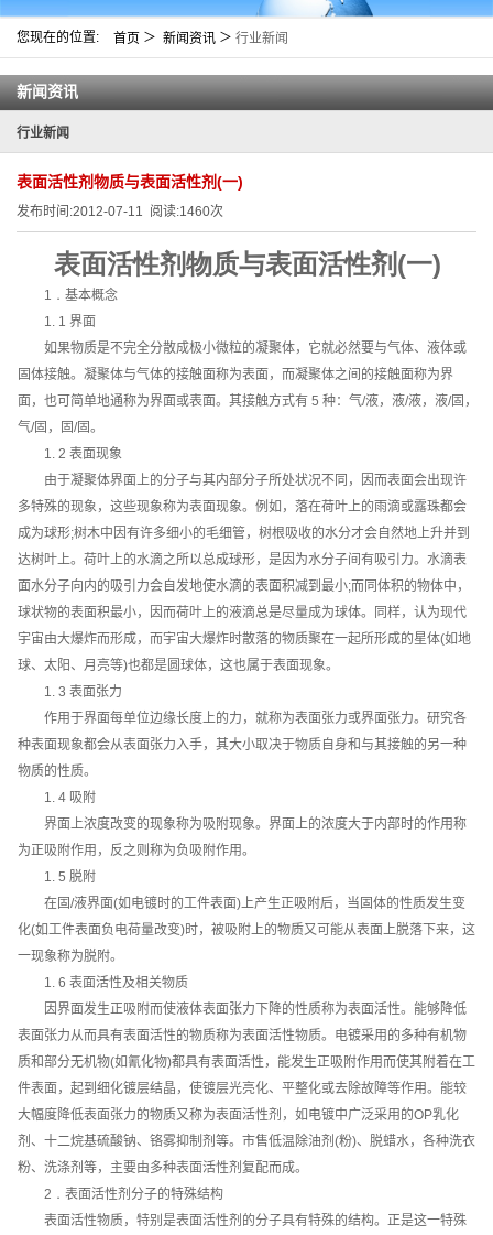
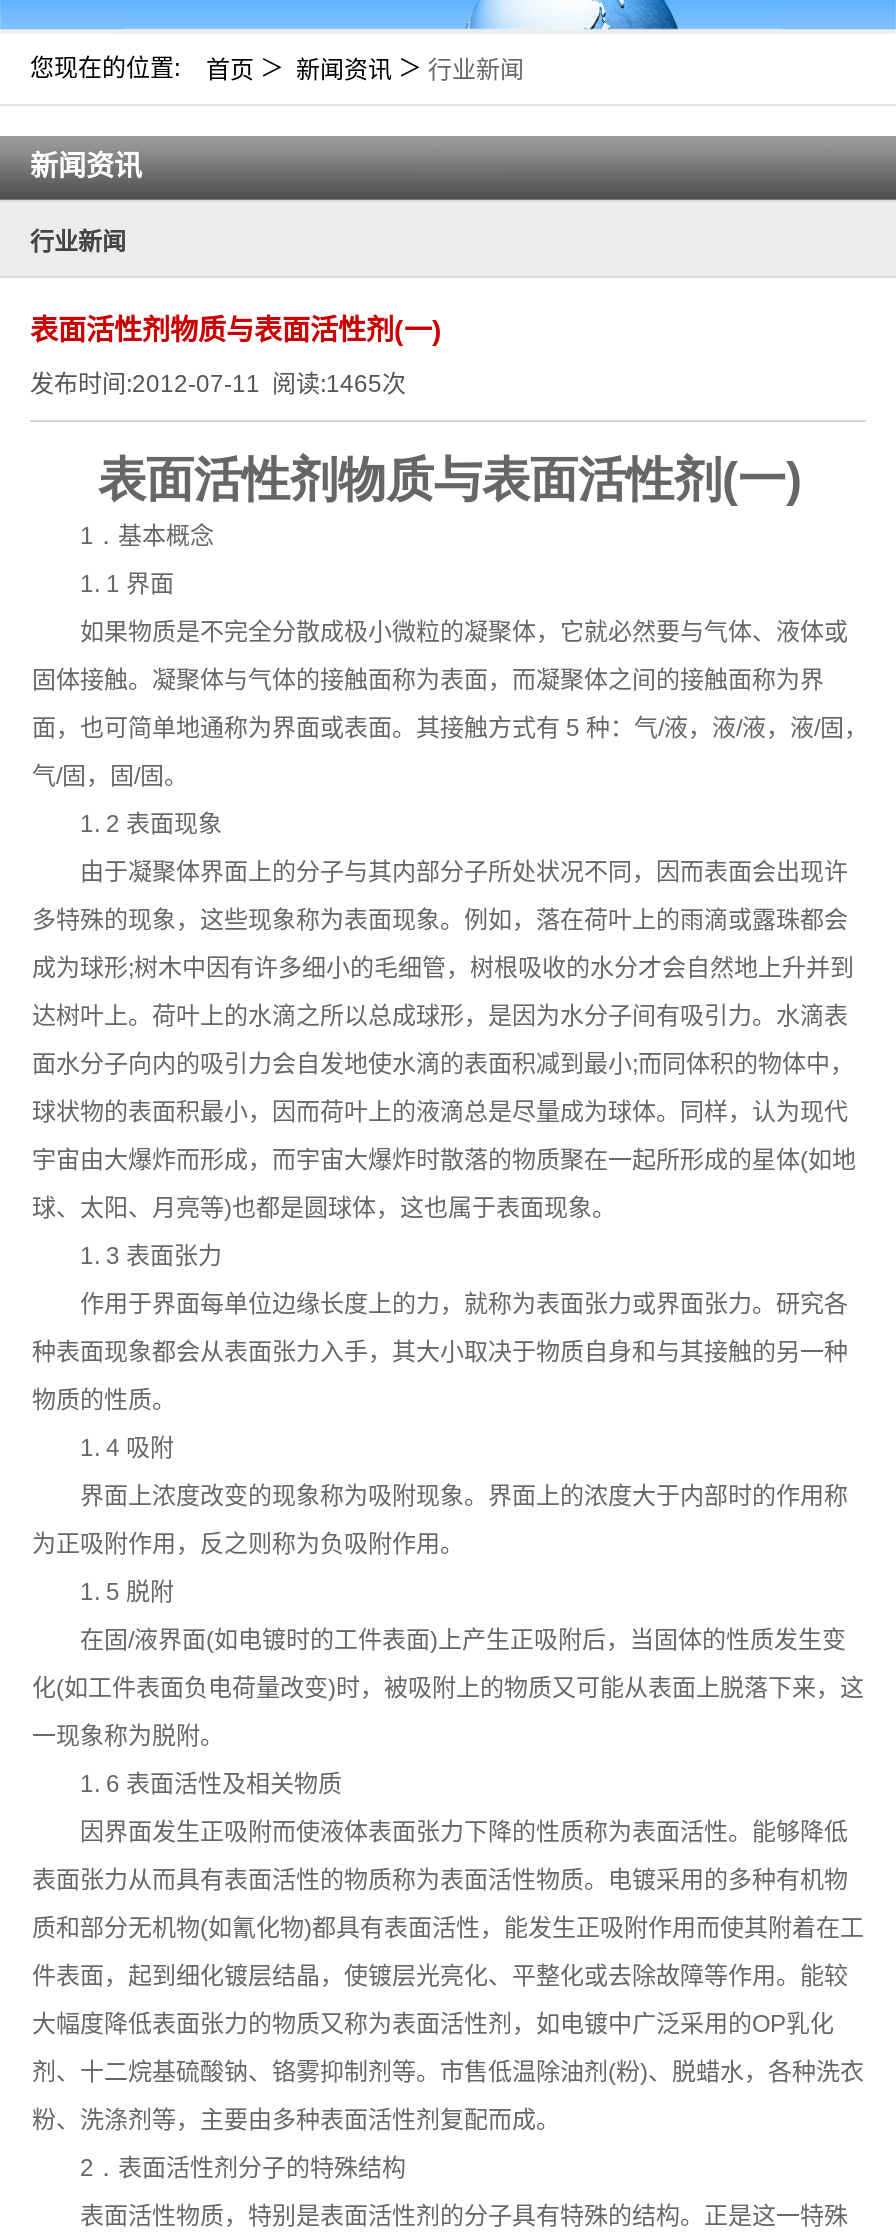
- 发布时间:2012-07-11阅读:1460次
+ 发布时间:2012-07-11阅读:1465次
